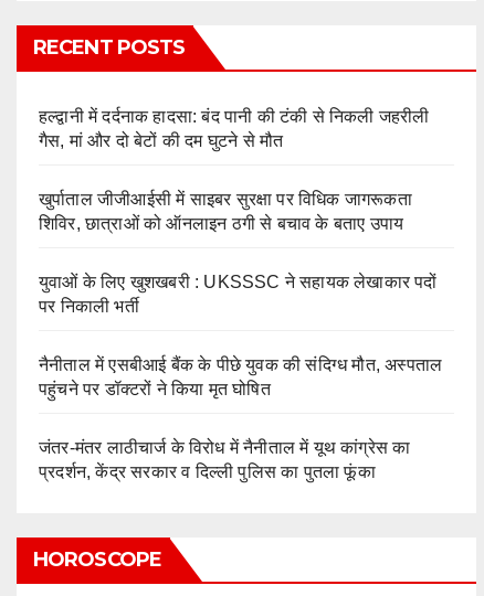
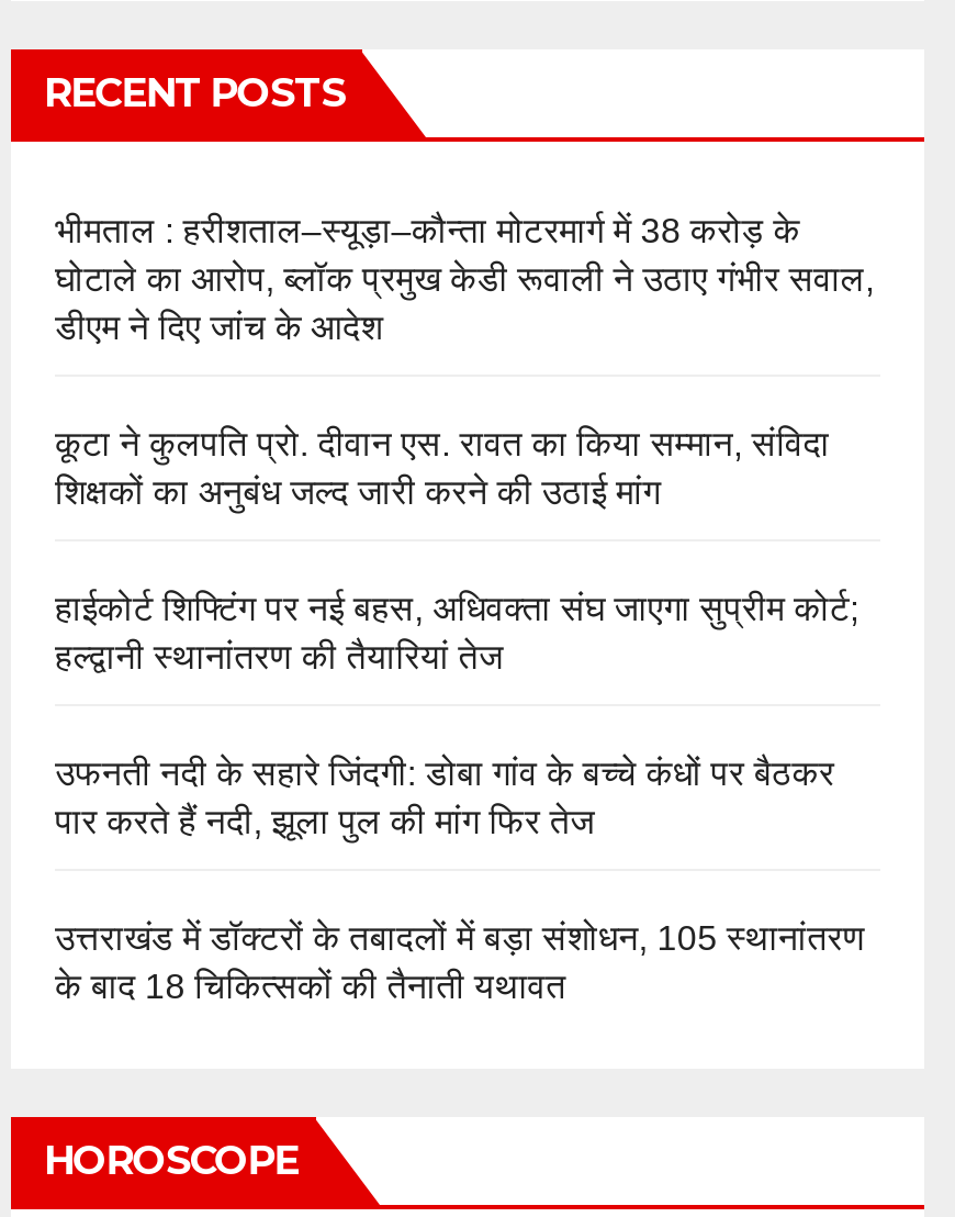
- हल्द्वानी में दर्दनाक हादसा: बंद पानी की टंकी से निकली जहरीली
- गैस, मां और दो बेटों की दम घुटने से मौत
+ भीमताल : हरीशताल–स्यूड़ा–कौन्ता मोटरमार्ग में 38 करोड़ के
+ घोटाले का आरोप, ब्लॉक प्रमुख केडी रूवाली ने उठाए गंभीर सवाल,
+ डीएम ने दिए जांच के आदेश

- खुर्पाताल जीजीआईसी में साइबर सुरक्षा पर विधिक जागरूकता
- शिविर, छात्राओं को ऑनलाइन ठगी से बचाव के बताए उपाय
+ कूटा ने कुलपति प्रो. दीवान एस. रावत का किया सम्मान, संविदा
+ शिक्षकों का अनुबंध जल्द जारी करने की उठाई मांग

- युवाओं के लिए खुशखबरी : UKSSSC ने सहायक लेखाकार पदों
- पर निकाली भर्ती
+ हाईकोर्ट शिफ्टिंग पर नई बहस, अधिवक्ता संघ जाएगा सुप्रीम कोर्ट;
+ हल्द्वानी स्थानांतरण की तैयारियां तेज

- नैनीताल में एसबीआई बैंक के पीछे युवक की संदिग्ध मौत, अस्पताल
- पहुंचने पर डॉक्टरों ने किया मृत घोषित
+ उफनती नदी के सहारे जिंदगी: डोबा गांव के बच्चे कंधों पर बैठकर
+ पार करते हैं नदी, झूला पुल की मांग फिर तेज

- जंतर-मंतर लाठीचार्ज के विरोध में नैनीताल में यूथ कांग्रेस का
- प्रदर्शन, केंद्र सरकार व दिल्ली पुलिस का पुतला फूंका
+ उत्तराखंड में डॉक्टरों के तबादलों में बड़ा संशोधन, 105 स्थानांतरण
+ के बाद 18 चिकित्सकों की तैनाती यथावत
